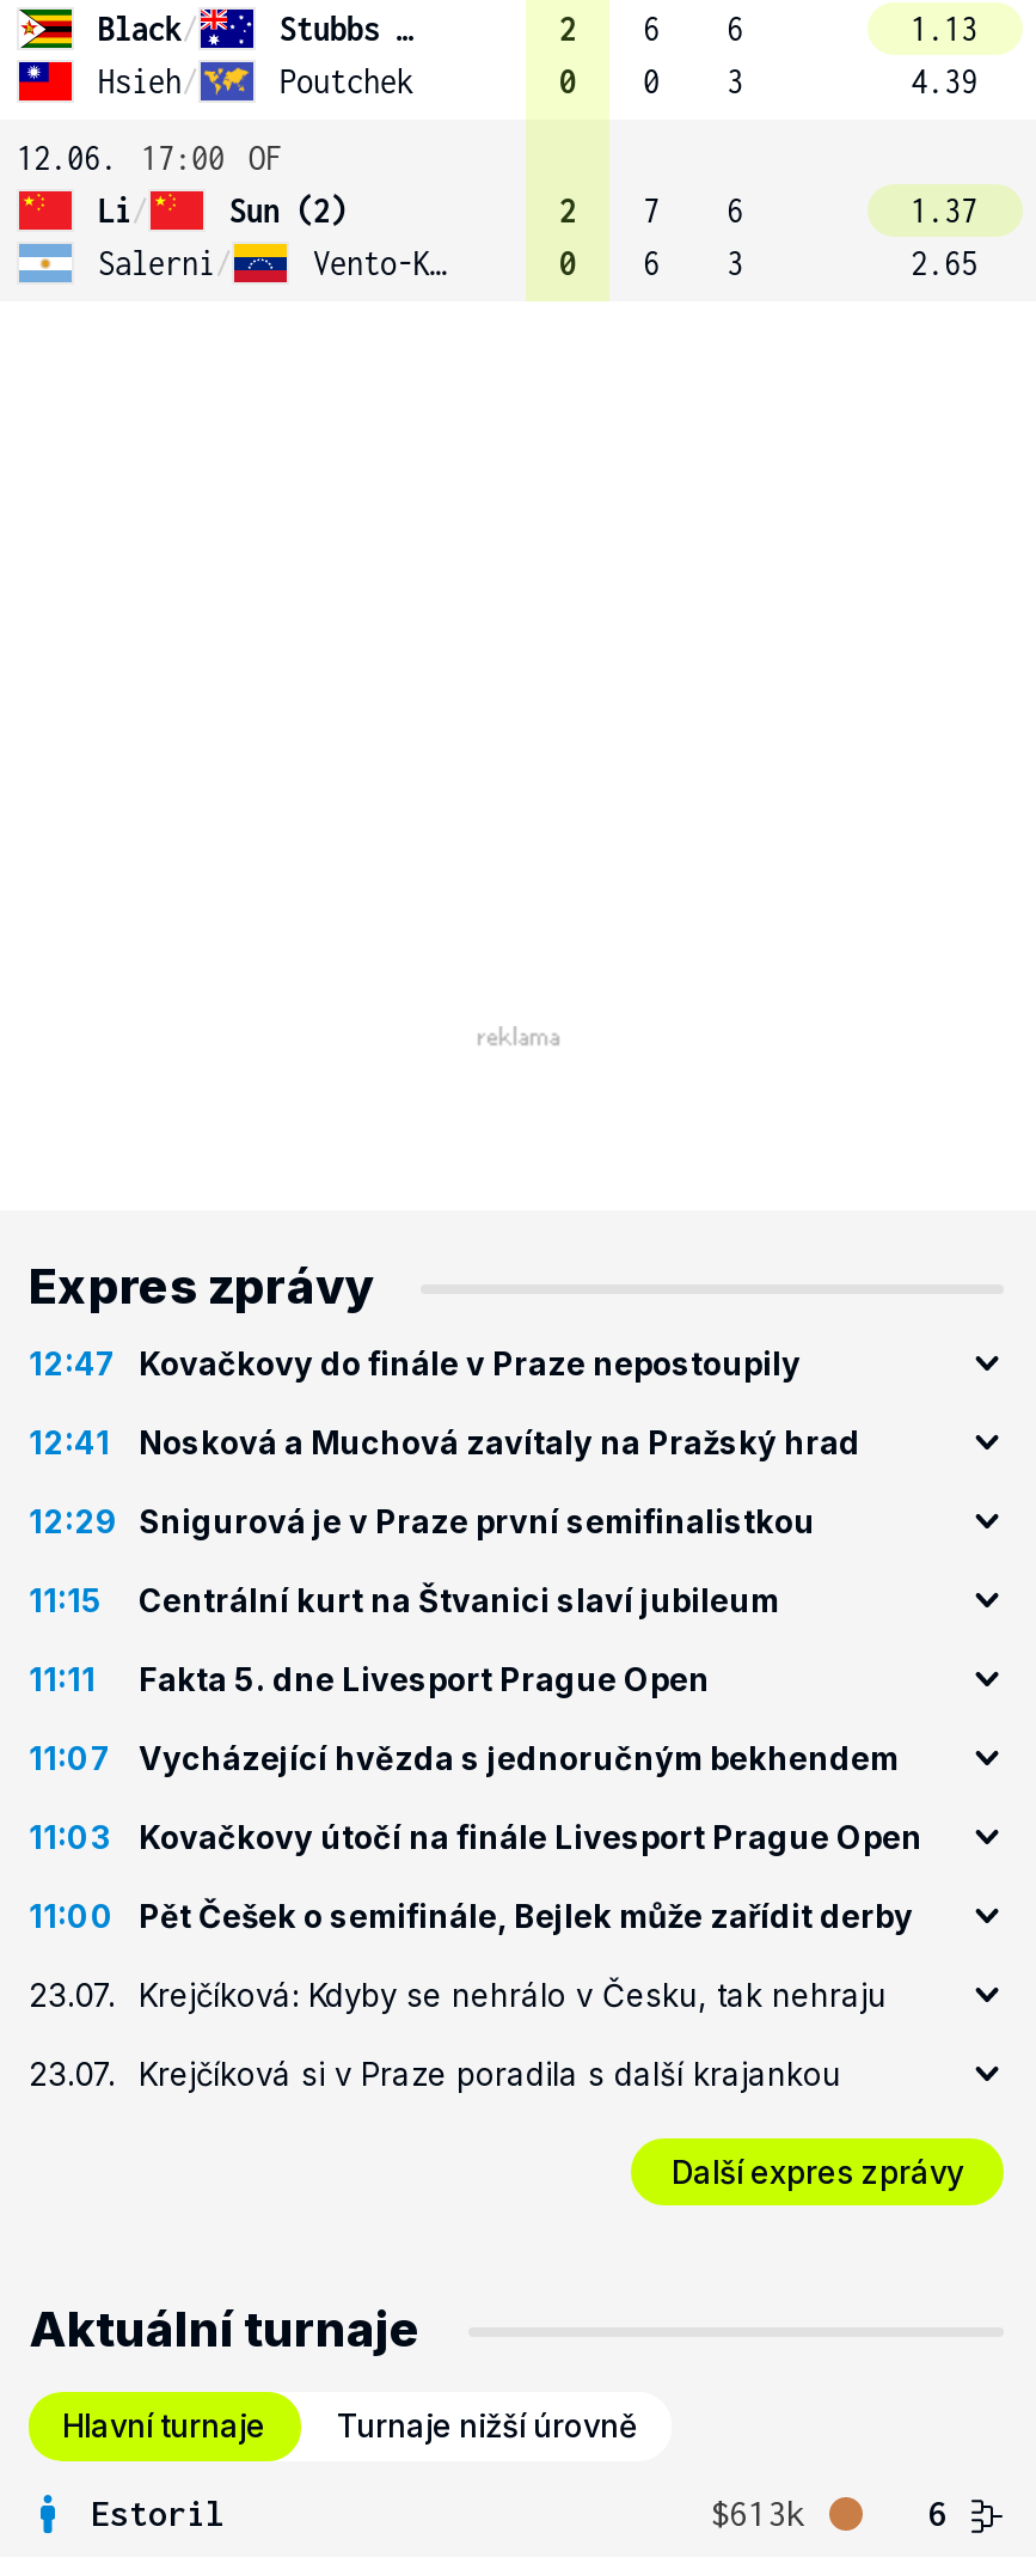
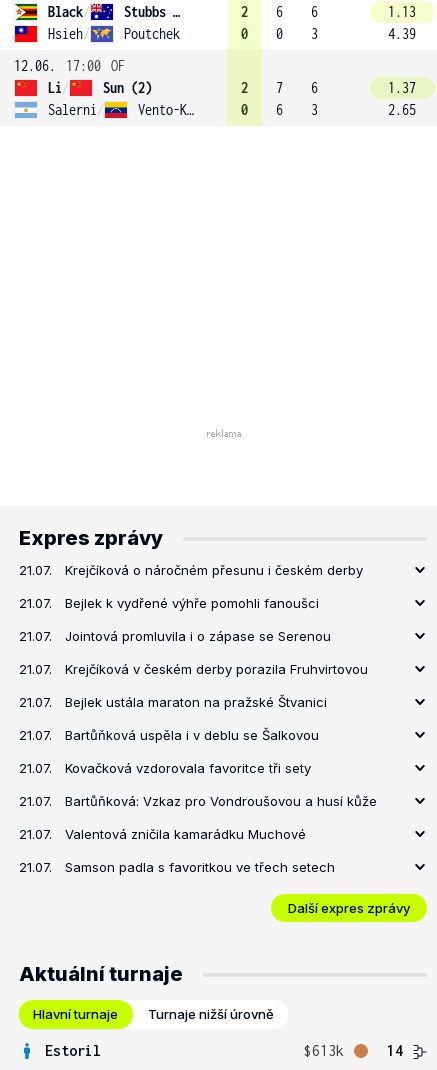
- 12:47 Kovačkovy do finále v Praze nepostoupily
+ 21.07.
+ Krejčíková o náročném přesunu i českém derby

- 12:41
- Nosková a Muchová zavítaly na Pražský hrad
+ 21.07.
+ Bejlek k vydřené výhře pomohli fanoušci

- 12:29 Snigurová je v Praze první semifinalistkou
+ 21.07.
+ Jointová promluvila i o zápase se Serenou

- 11:15
- Centrální kurt na Štvanici slaví jubileum
+ 21.07.
+ Krejčíková v českém derby porazila Fruhvirtovou

- 11:11
- Fakta 5. dne Livesport Prague Open
+ 21.07.
+ Bejlek ustála maraton na pražské Štvanici

- 11:07
- Vycházející hvězda s jednoručným bekhendem
+ 21.07.
+ Bartůňková uspěla i v deblu se Šalkovou

- 11:03
- Kovačkovy útočí na finále Livesport Prague Open
+ 21.07.
+ Kovačková vzdorovala favoritce tři sety

- 11:00
- Pět Češek o semifinále, Bejlek může zařídit derby
+ 21.07.
+ Bartůňková: Vzkaz pro Vondroušovou a husí kůže

- 23.07.
- Krejčíková: Kdyby se nehrálo v Česku, tak nehraju
+ 21.07.
+ Valentová zničila kamarádku Muchové

- 23.07.
- Krejčíková si v Praze poradila s další krajankou
+ 21.07.
+ Samson padla s favoritkou ve třech setech

- 6
+ 14
